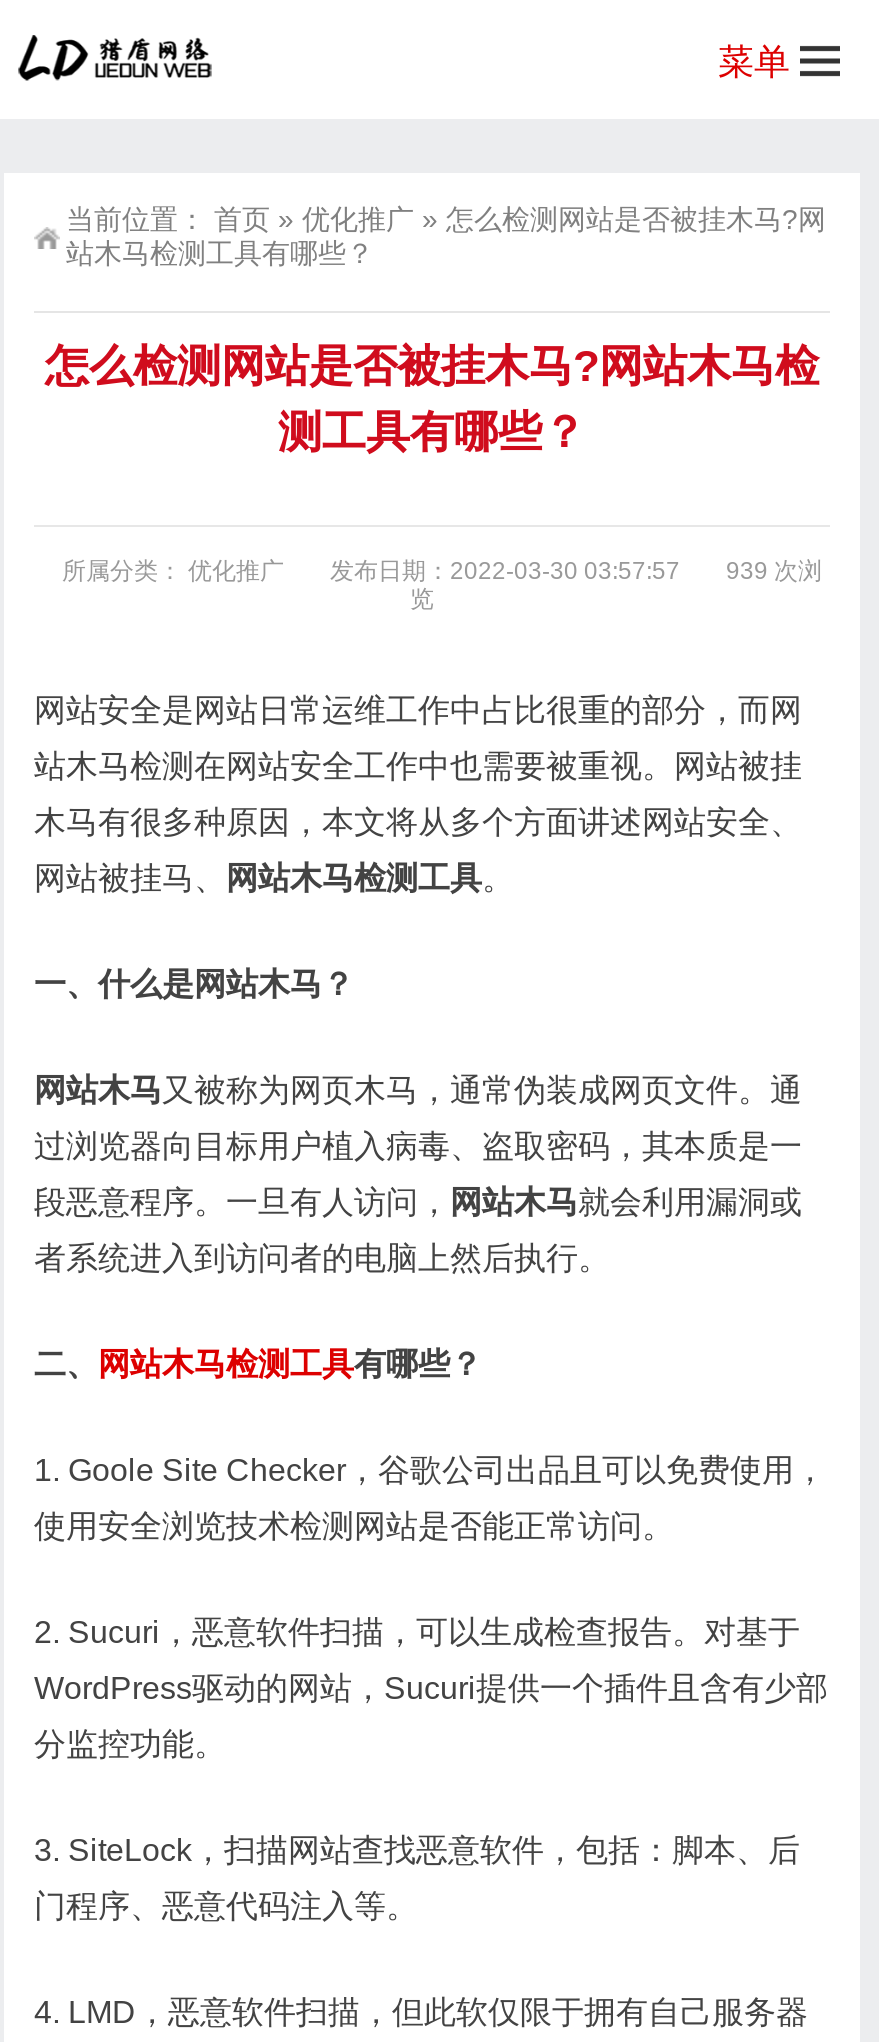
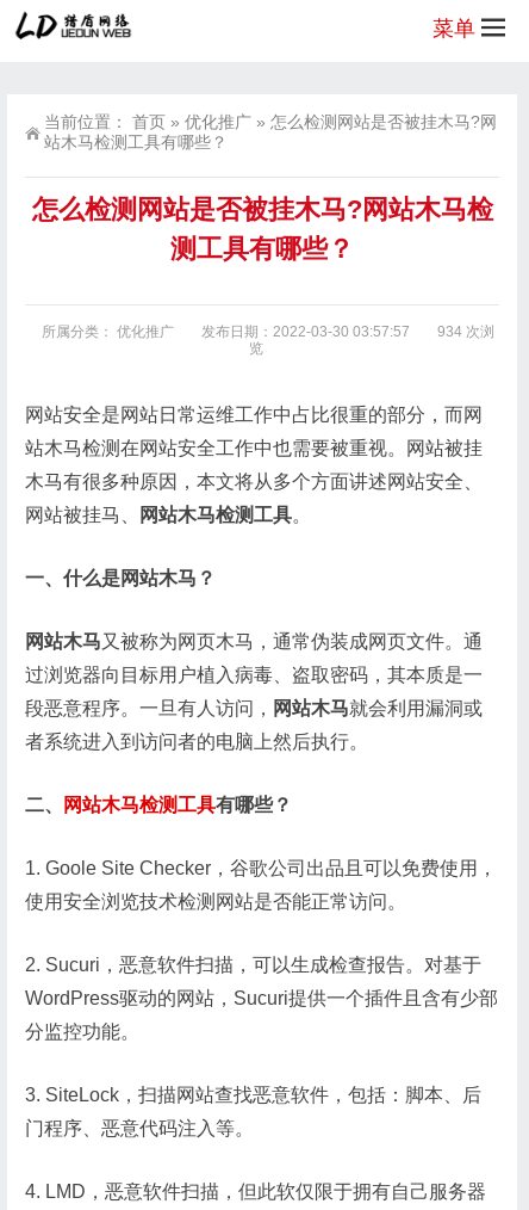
- 所属分类： 优化推广 发布日期：2022-03-30 03:57:57 939 次浏
+ 所属分类： 优化推广 发布日期：2022-03-30 03:57:57 934 次浏
